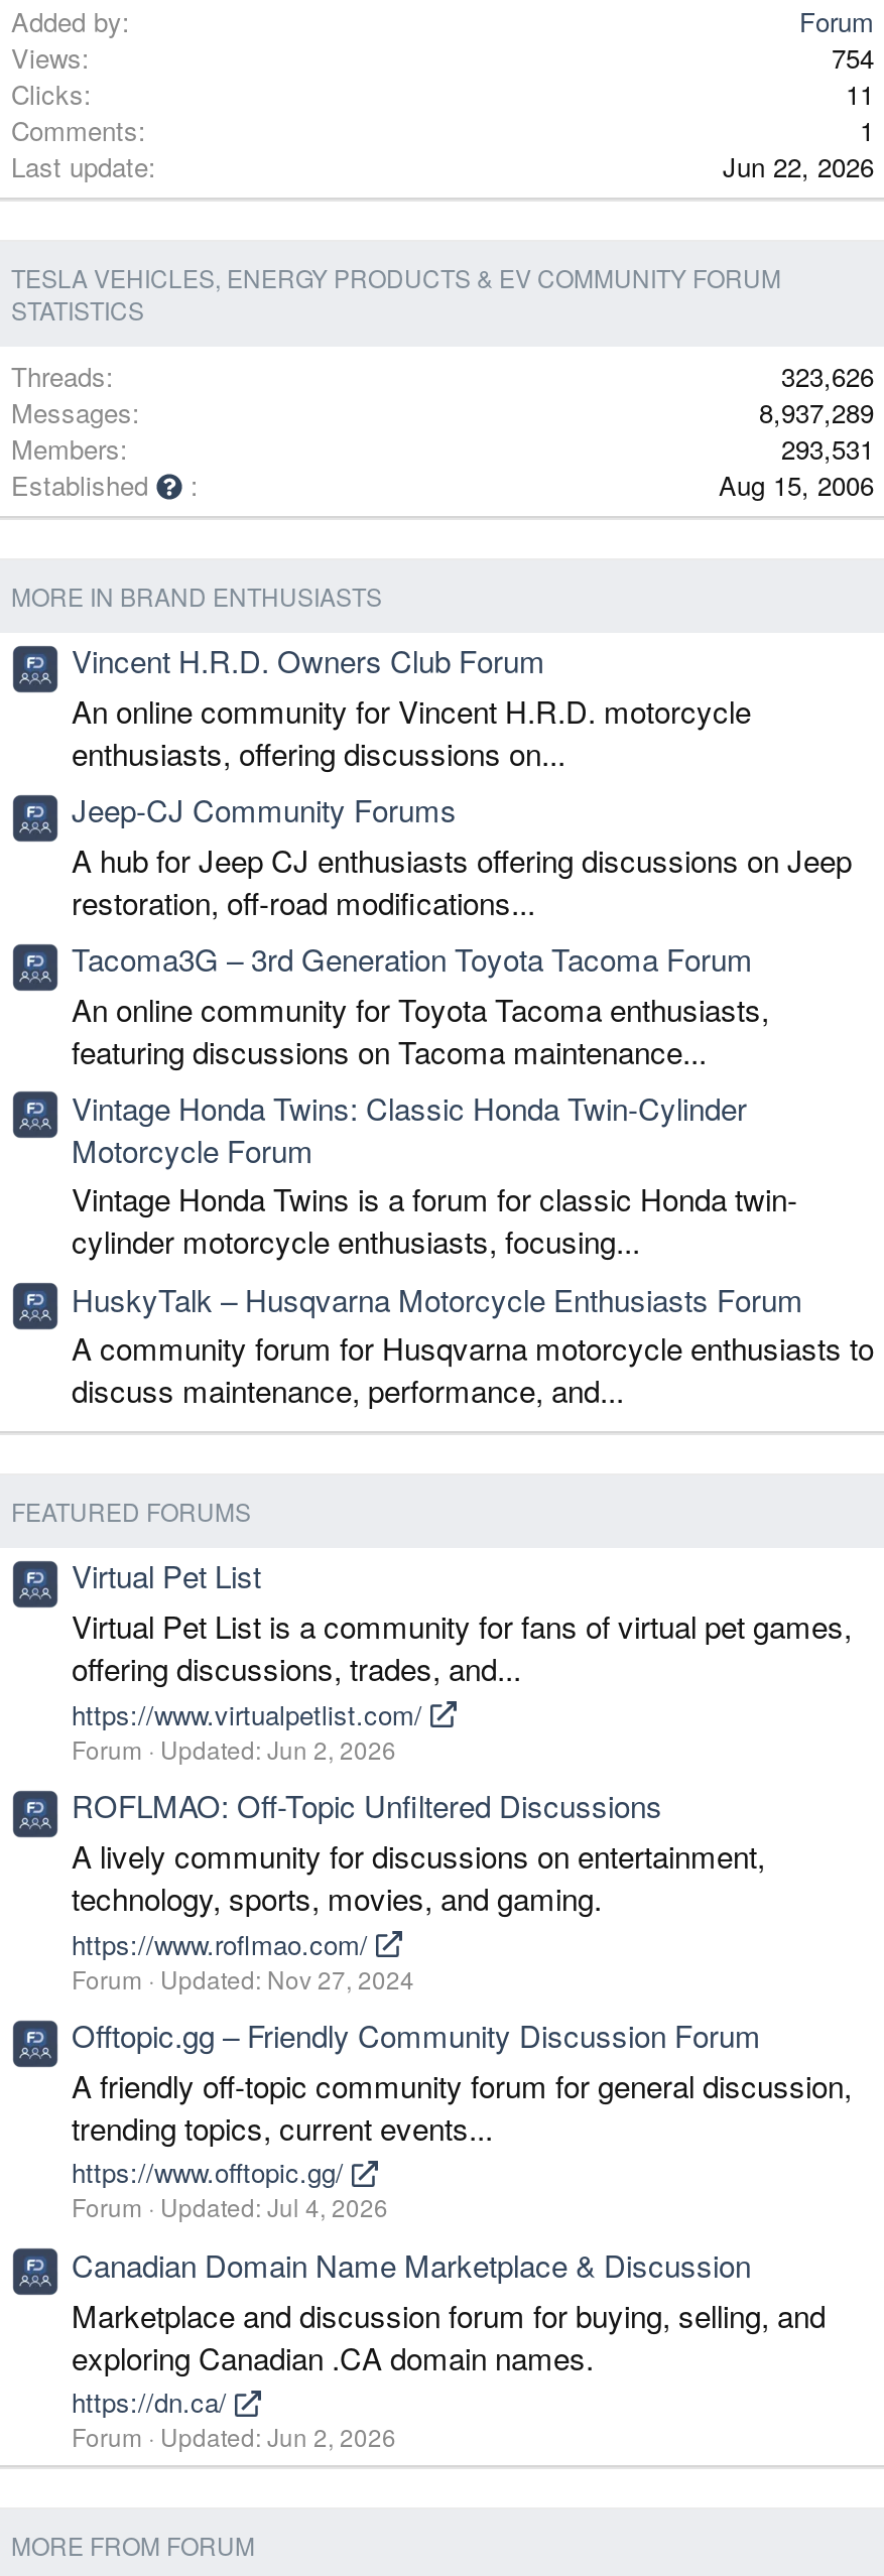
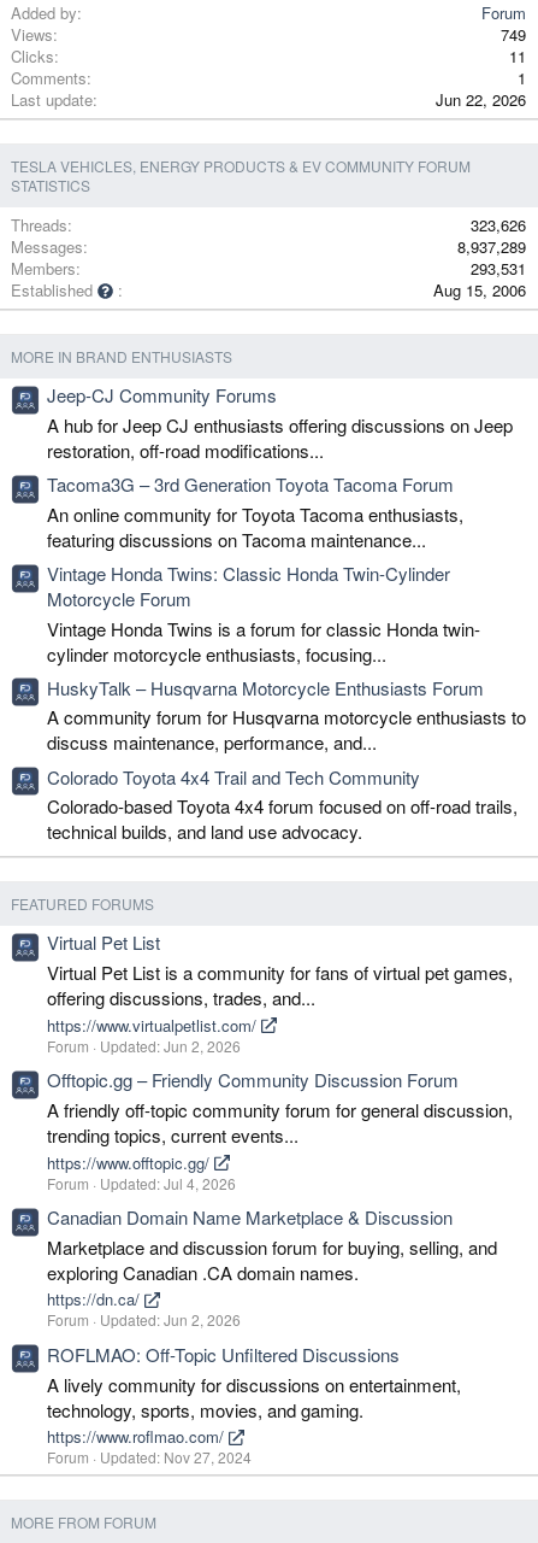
- 754
+ 749

- Vincent H.R.D. Owners Club Forum
- An online community for Vincent H.R.D. motorcycle
- enthusiasts, offering discussions on...

moved up: Jeep-CJ Community Forums | A hub for Jeep CJ enthusiasts offering discussions on Jeep | restoration, off-road modifications... | ... | A community forum for Husqvarna motorcycle enthusiasts to | discuss maintenance, performance, and...

+ Colorado Toyota 4x4 Trail and Tech Community
+ Colorado-based Toyota 4x4 forum focused on off-road trails,
+ technical builds, and land use advocacy.

moved down: ROFLMAO: Off-Topic Unfiltered Discussions | A lively community for discussions on entertainment, | technology, sports, movies, and gaming. | https://www.roflmao.com/ | Forum Updated: Nov 27, 2024

moved up: Offtopic.gg – Friendly Community Discussion Forum | A friendly off-topic community forum for general discussion, | trending topics, current events... | ... | https://dn.ca/ | Forum Updated: Jun 2, 2026
